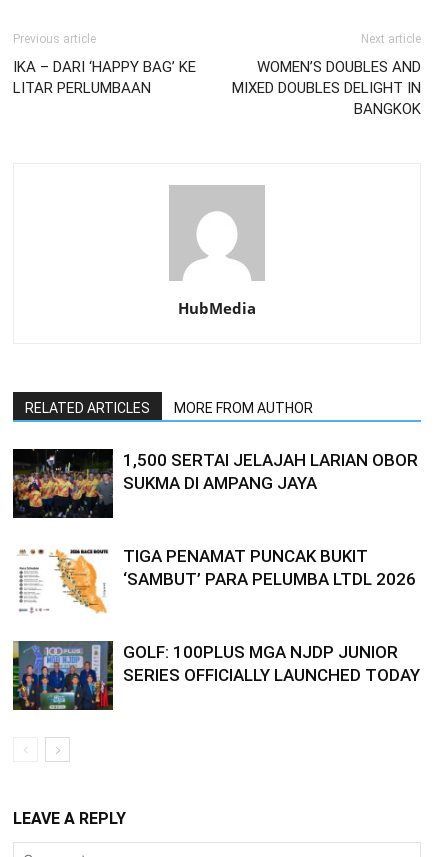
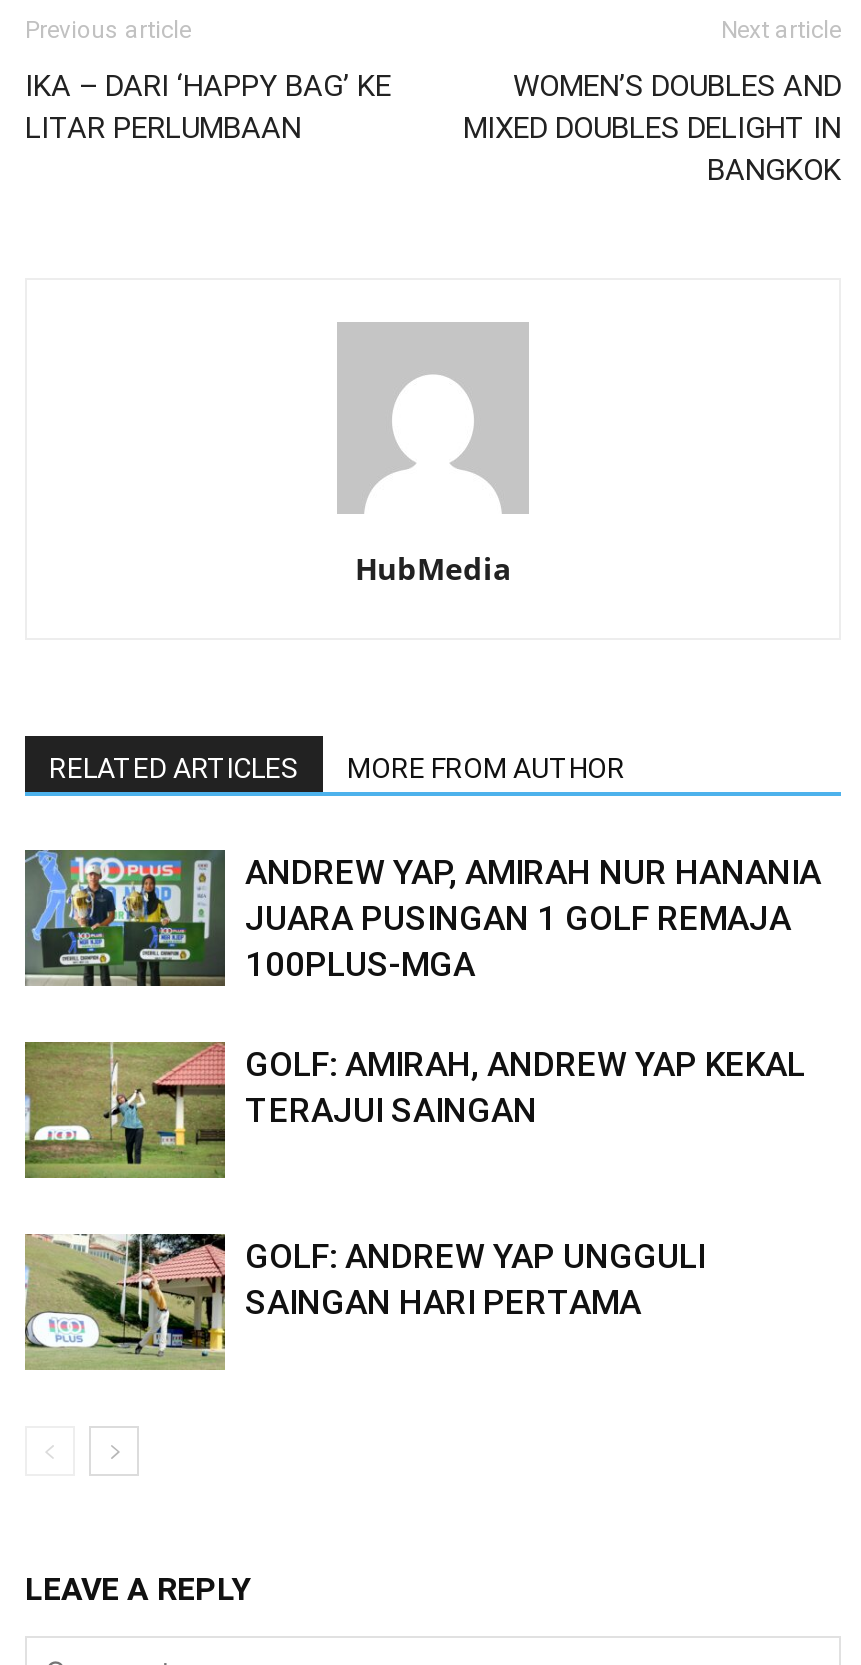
- [image]
- 1,500 SERTAI JELAJAH LARIAN OBOR
- SUKMA DI AMPANG JAYA
+ [image]
+ ANDREW YAP, AMIRAH NUR HANANIA
+ JUARA PUSINGAN 1 GOLF REMAJA
+ 100PLUS-MGA

- [image]
- TIGA PENAMAT PUNCAK BUKIT
- ‘SAMBUT’ PARA PELUMBA LTDL 2026
+ [image]
+ GOLF: AMIRAH, ANDREW YAP KEKAL
+ TERAJUI SAINGAN

- [image]
- GOLF: 100PLUS MGA NJDP JUNIOR
- SERIES OFFICIALLY LAUNCHED TODAY
+ [image]
+ GOLF: ANDREW YAP UNGGULI
+ SAINGAN HARI PERTAMA
